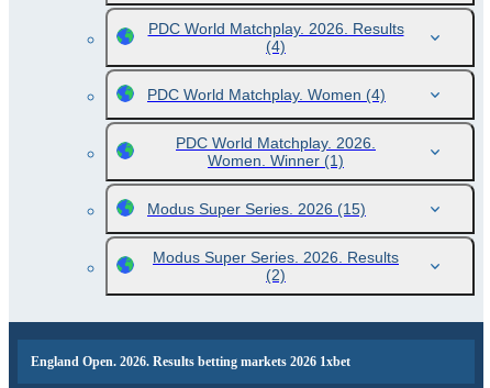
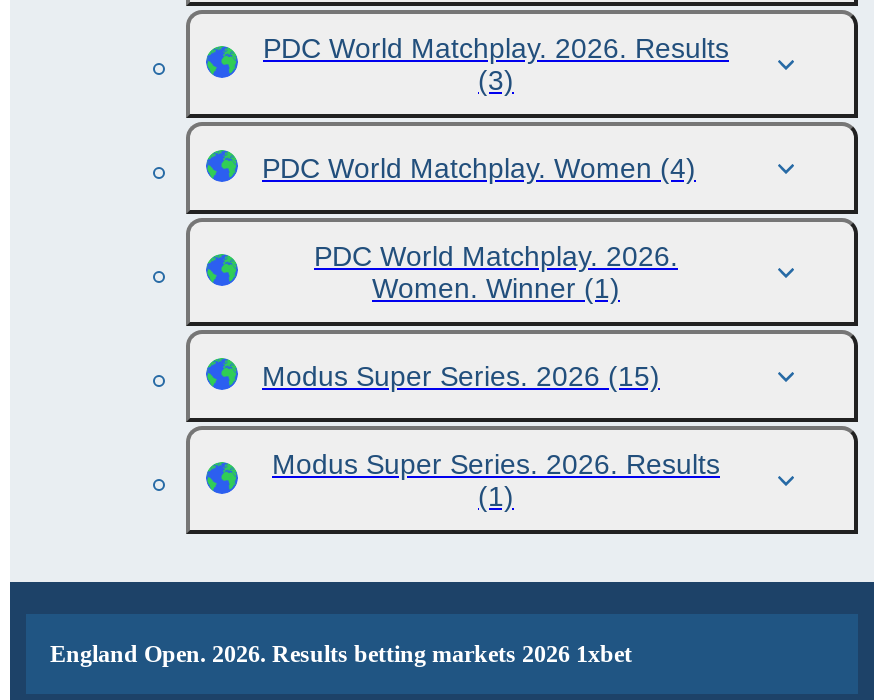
- (4)
+ (3)

- (2)
+ (1)
